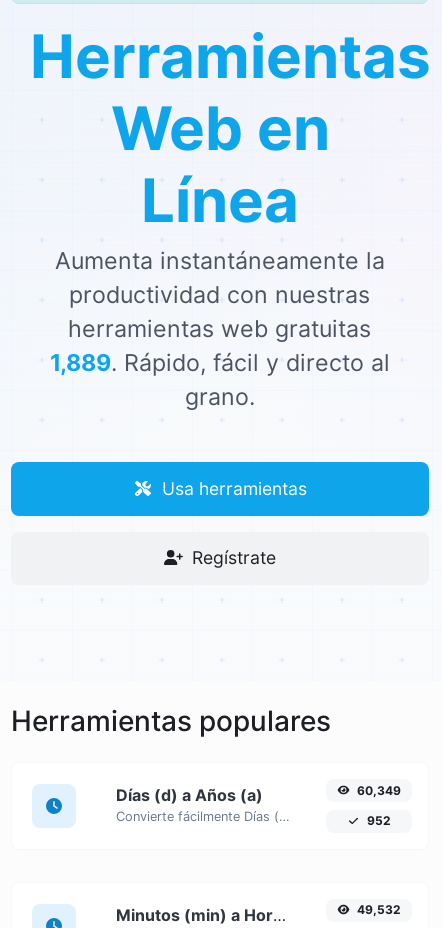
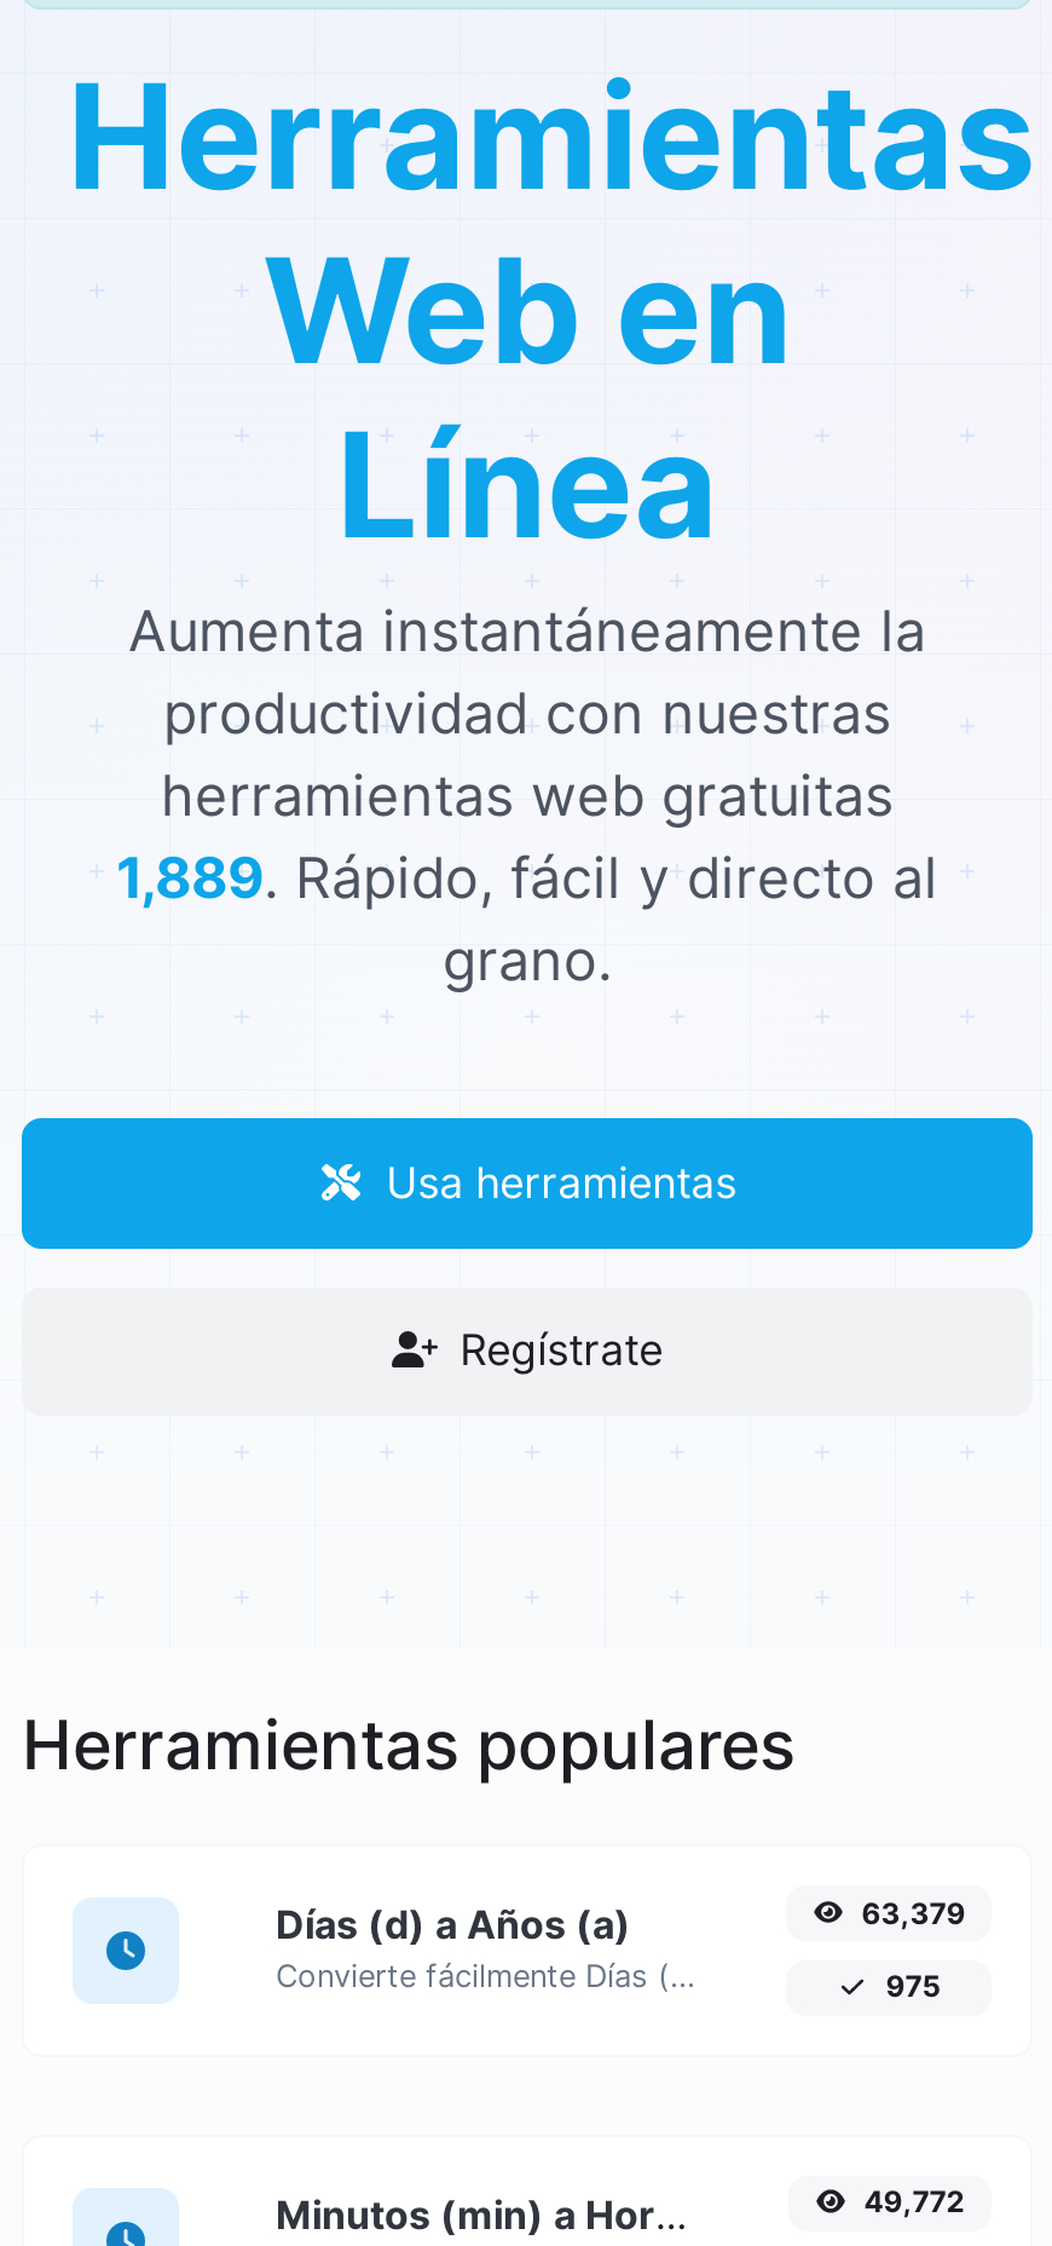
- 60,349
+ 63,379

- 952
+ 975

- 49,532
+ 49,772
